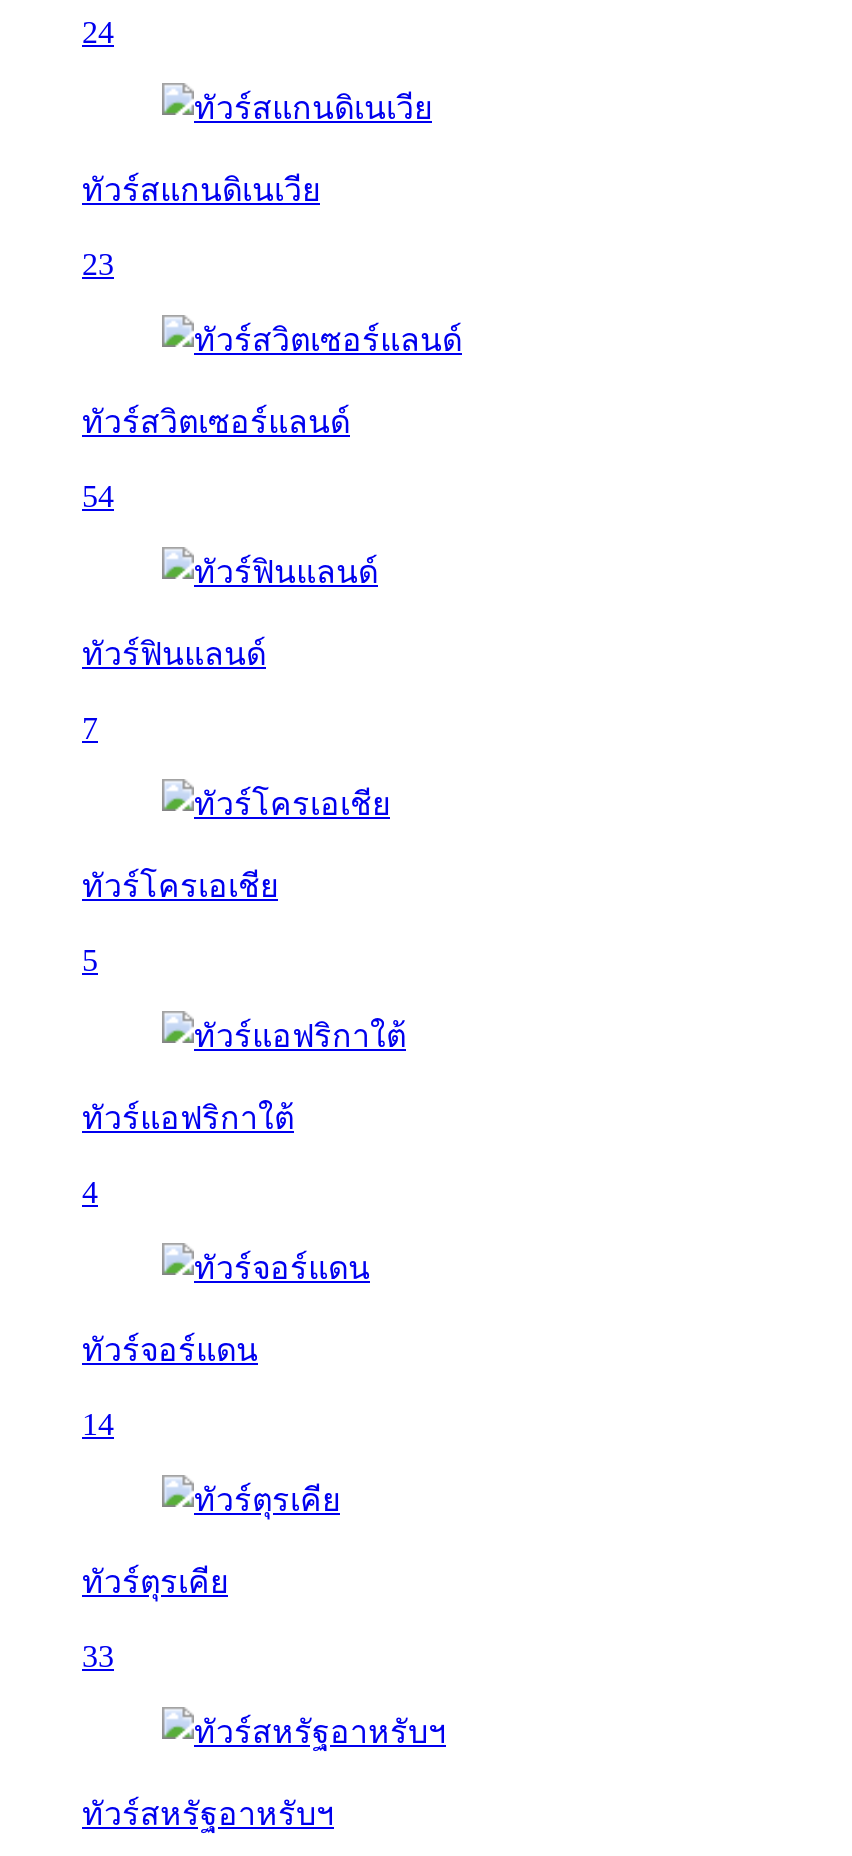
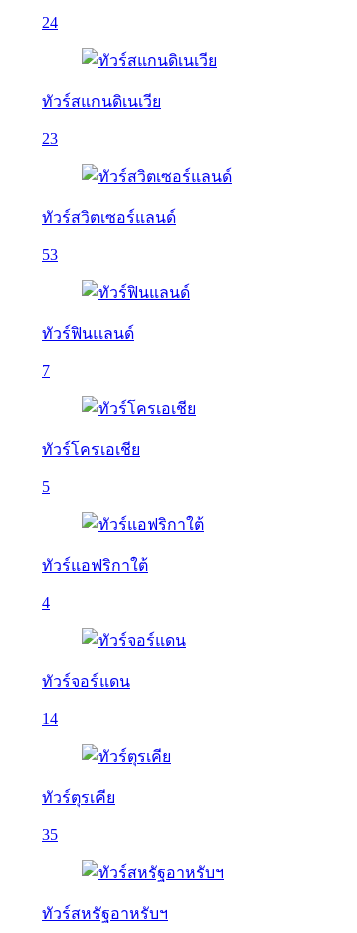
- 54
+ 53

- 33
+ 35
